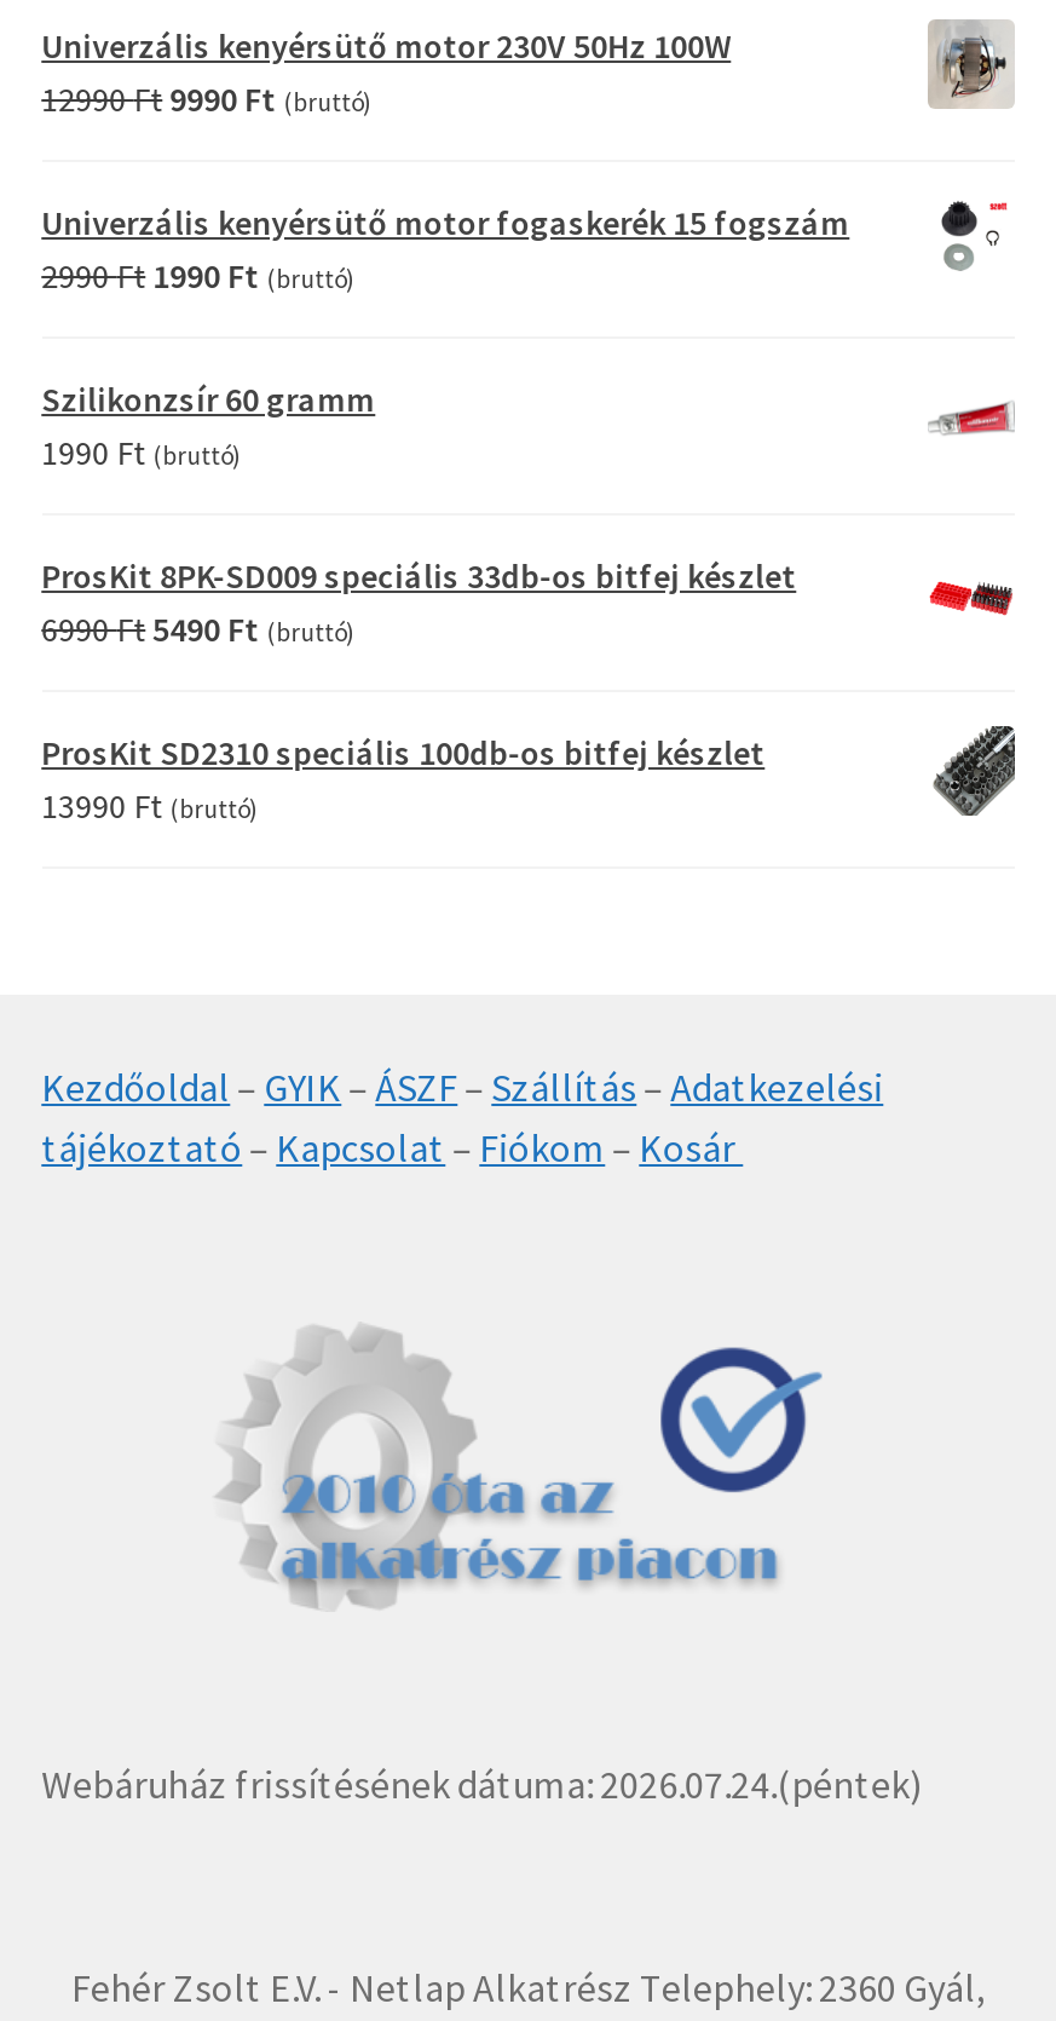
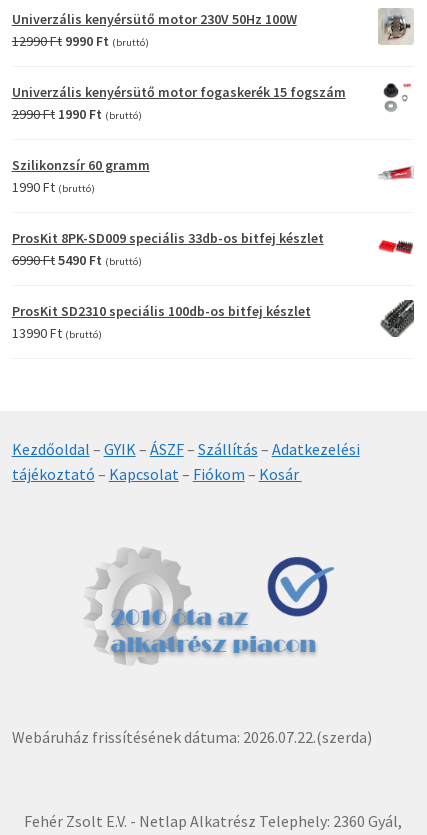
- Webáruház frissítésének dátuma: 2026.07.24.(péntek)
+ Webáruház frissítésének dátuma: 2026.07.22.(szerda)
